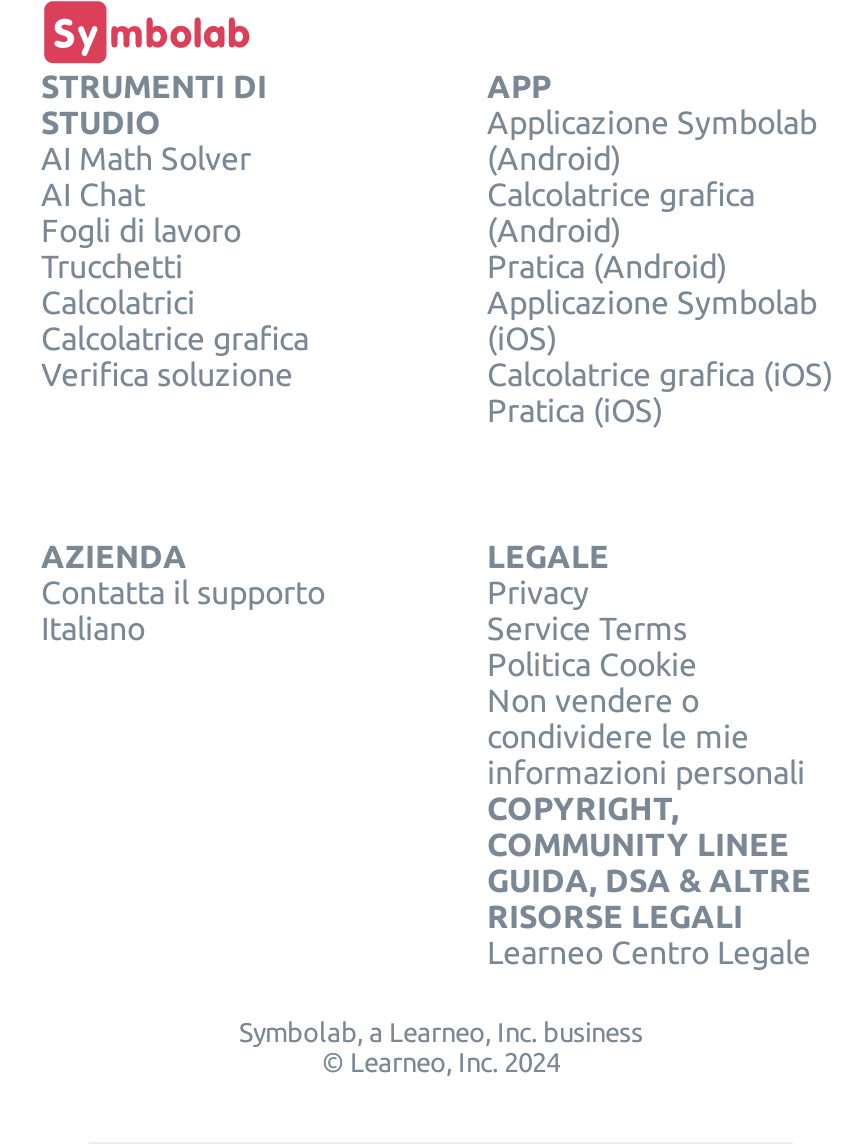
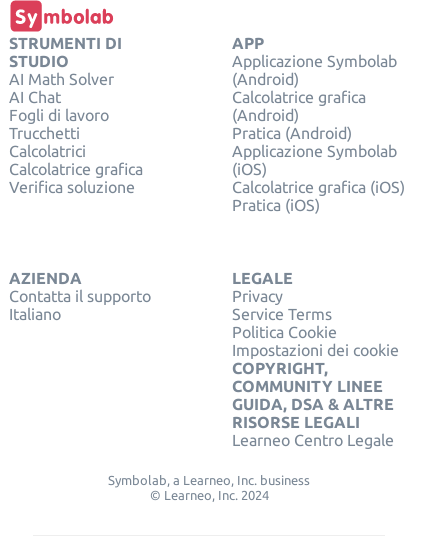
- Non vendere o
- condividere le mie
- informazioni personali
+ Impostazioni dei cookie
